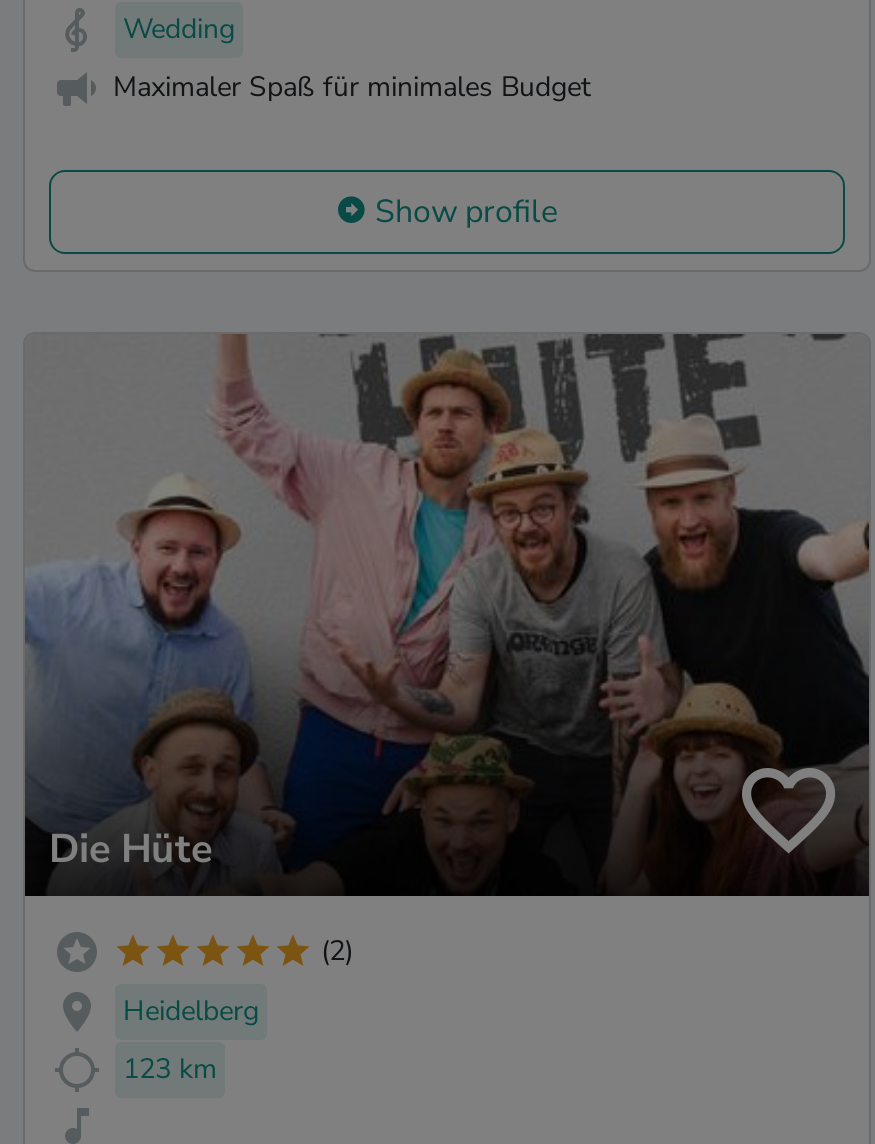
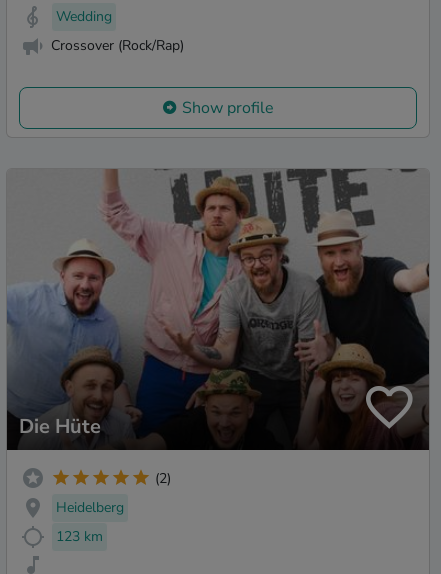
- Maximaler Spaß für minimales Budget
+ Crossover (Rock/Rap)
